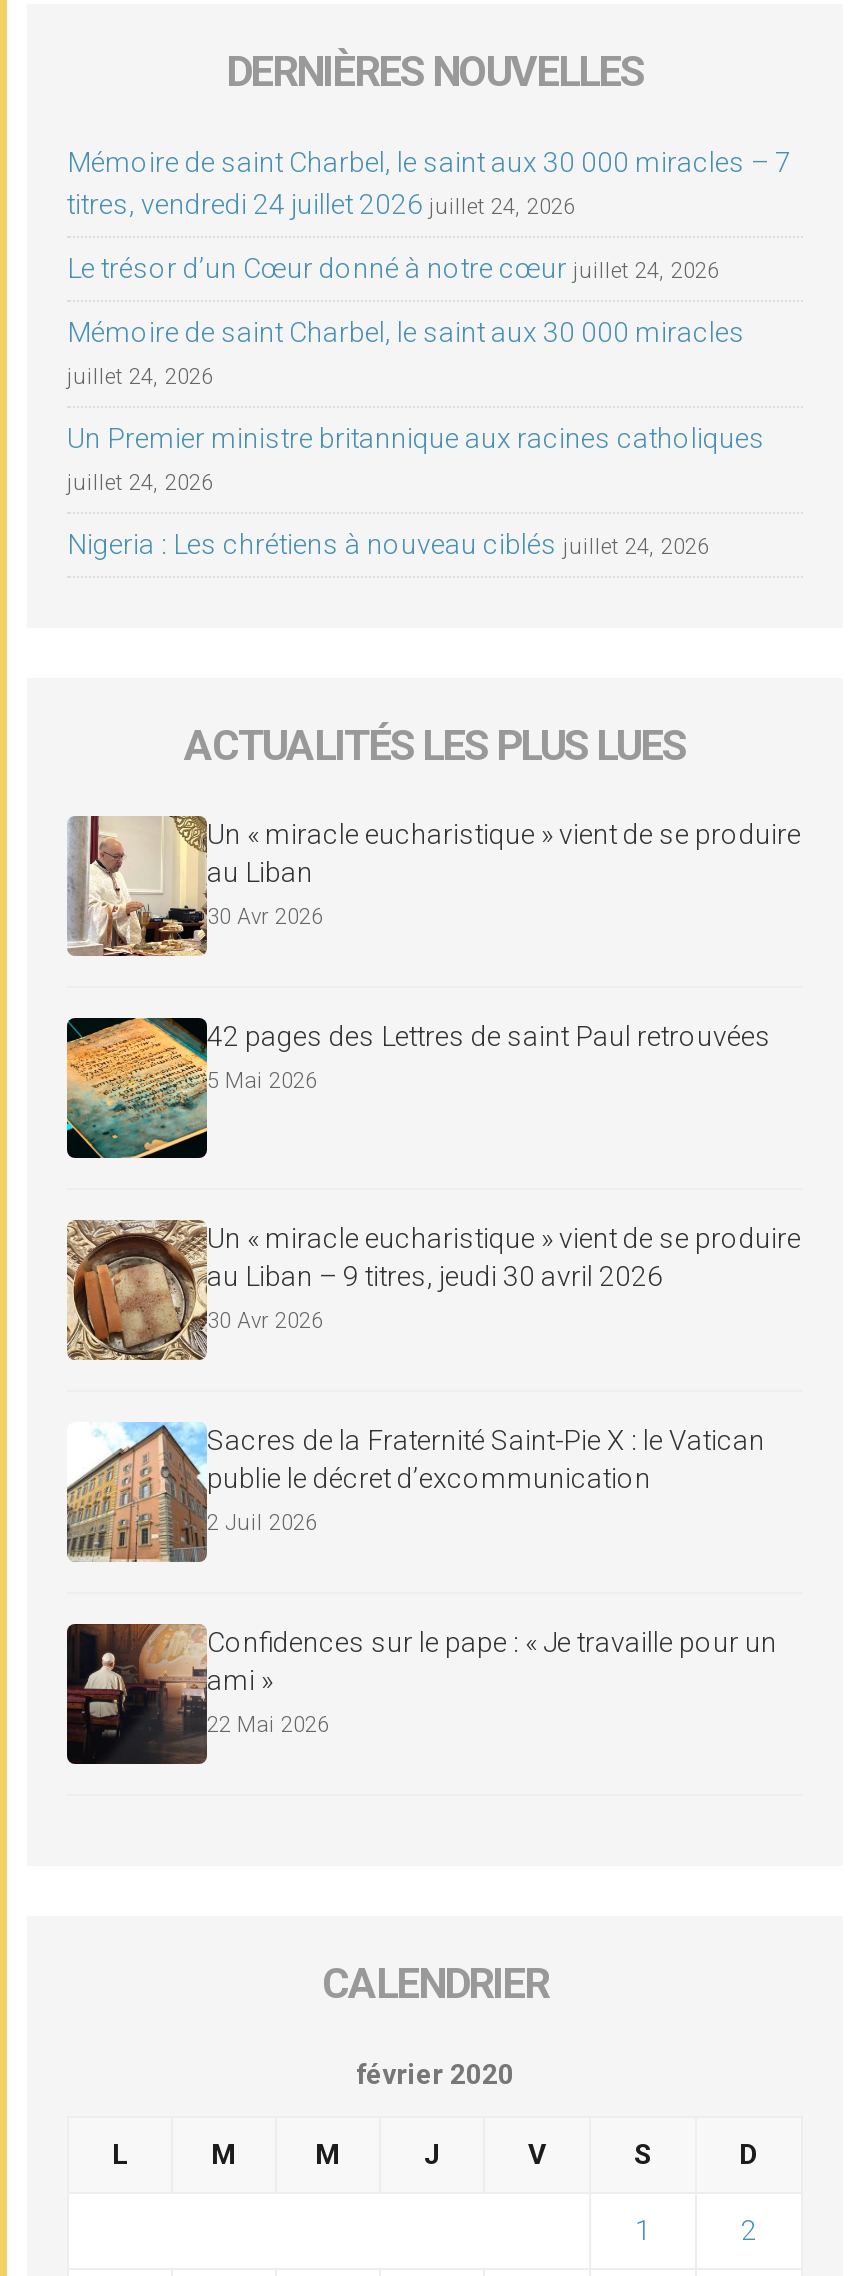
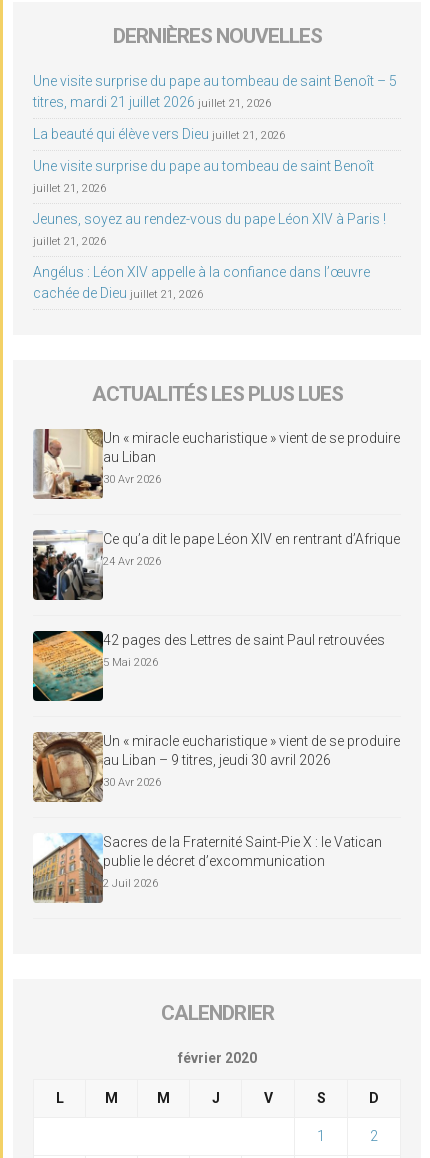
- Mémoire de saint Charbel, le saint aux 30 000 miracles – 7
- titres, vendredi 24 juillet 2026 juillet 24, 2026
+ Une visite surprise du pape au tombeau de saint Benoît – 5
+ titres, mardi 21 juillet 2026 juillet 21, 2026

- Le trésor d’un Cœur donné à notre cœur juillet 24, 2026
+ La beauté qui élève vers Dieu juillet 21, 2026

- Mémoire de saint Charbel, le saint aux 30 000 miracles
+ Une visite surprise du pape au tombeau de saint Benoît

- juillet 24, 2026
+ juillet 21, 2026

- Un Premier ministre britannique aux racines catholiques
+ Jeunes, soyez au rendez-vous du pape Léon XIV à Paris !

- juillet 24, 2026
+ juillet 21, 2026

- Nigeria : Les chrétiens à nouveau ciblés juillet 24, 2026
+ Angélus : Léon XIV appelle à la confiance dans l’œuvre
+ cachée de Dieu juillet 21, 2026

+ [image]
+ Ce qu’a dit le pape Léon XIV en rentrant d’Afrique
+ 24 Avr 2026

moved down: [image] | 42 pages des Lettres de saint Paul retrouvées | 5 Mai 2026 | ... | publie le décret d’excommunication | 2 Juil 2026

- [image]
- Confidences sur le pape : « Je travaille pour un
- ami »
- 22 Mai 2026
